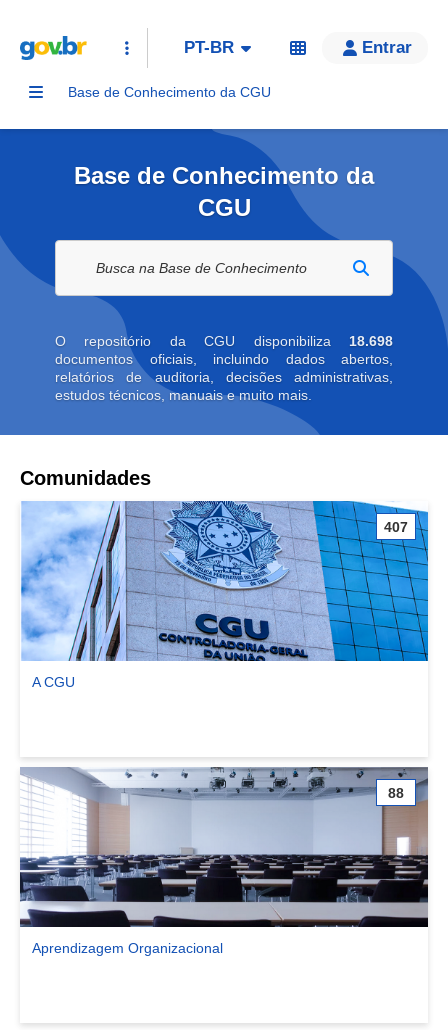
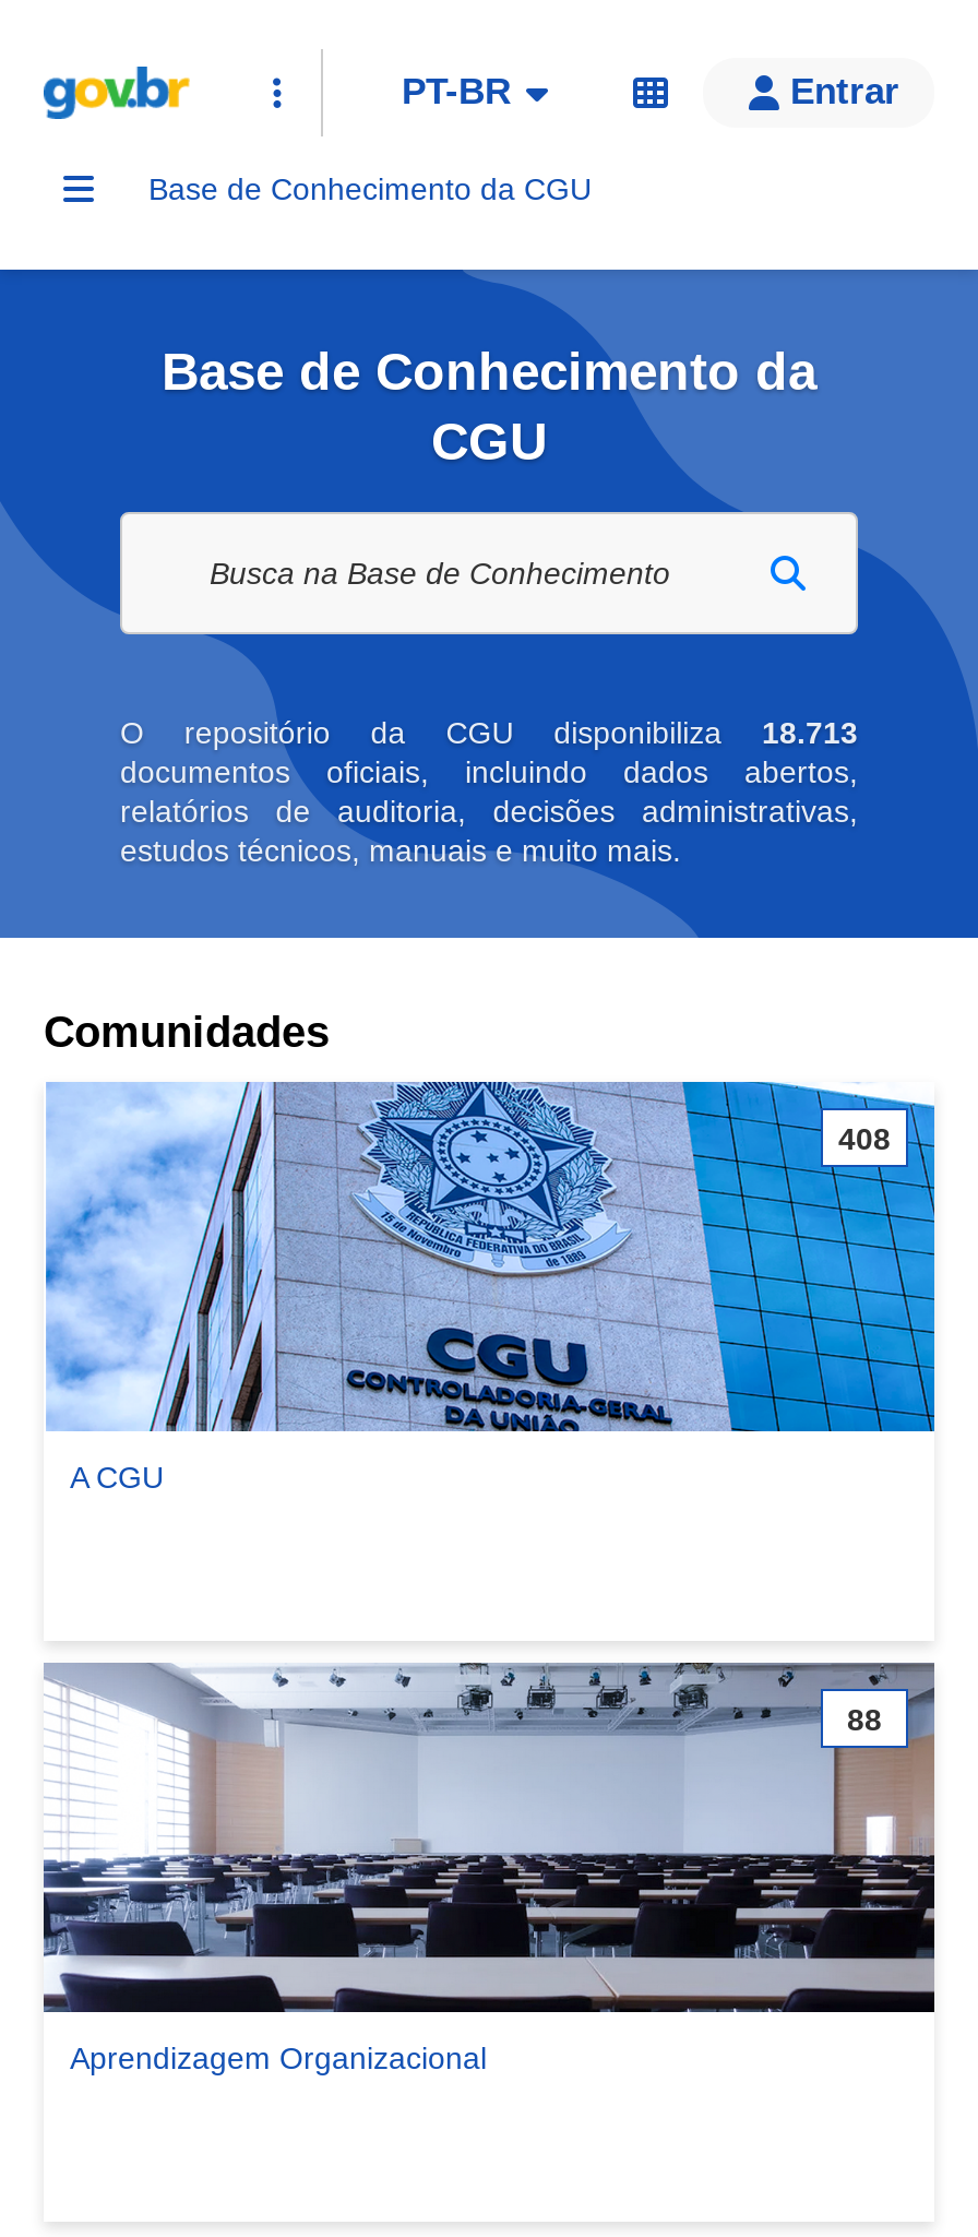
- O repositório da CGU disponibiliza 18.698
+ O repositório da CGU disponibiliza 18.713

- 407
+ 408
